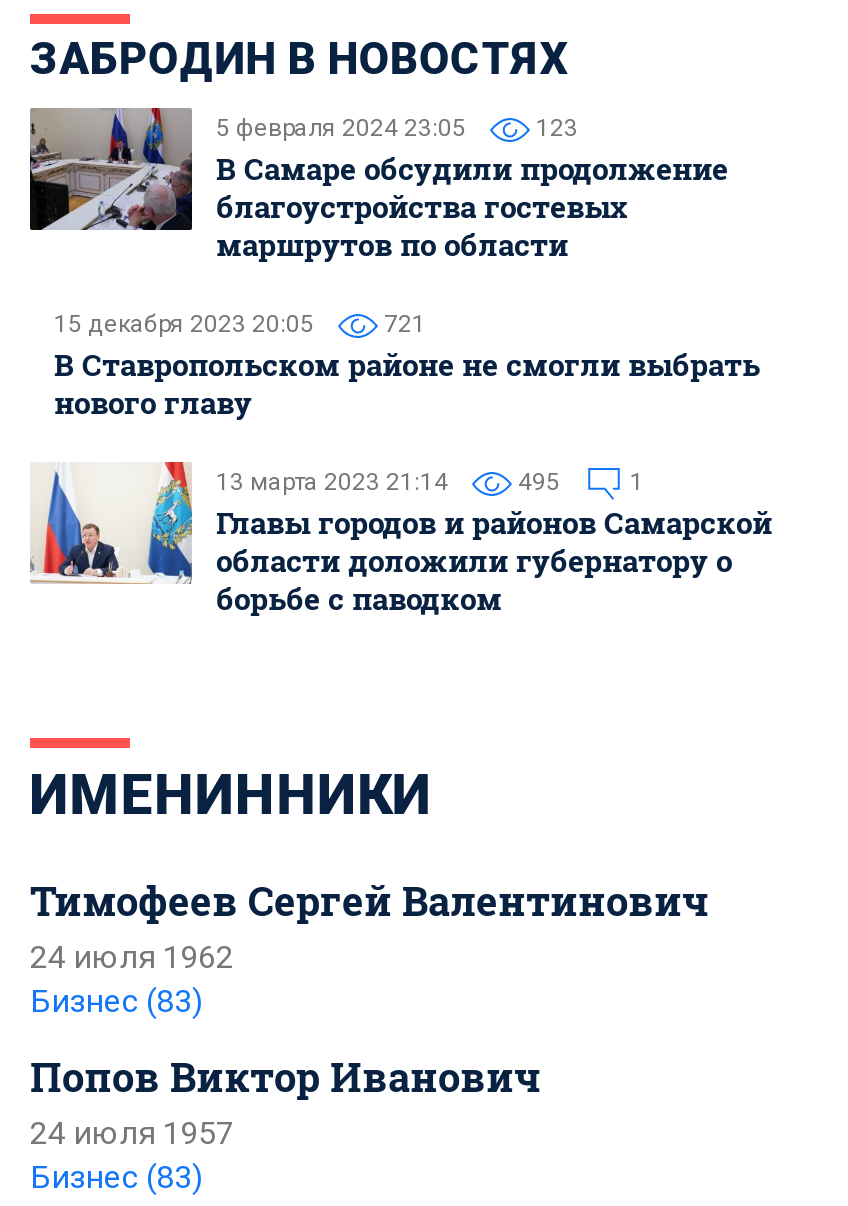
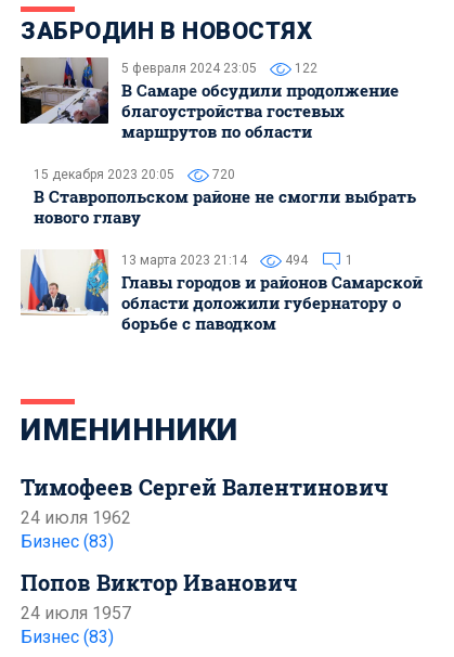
- 123
+ 122

- 721
+ 720

- 495
+ 494
